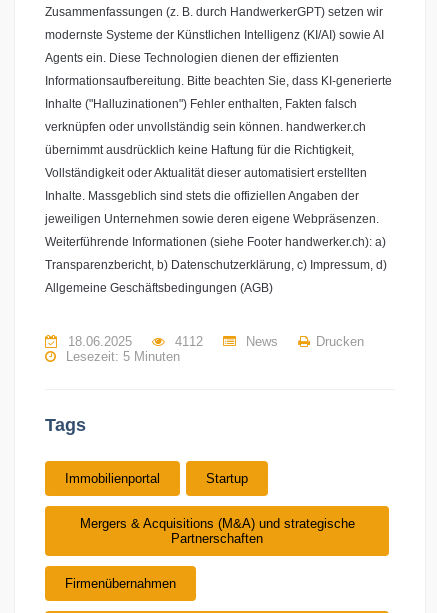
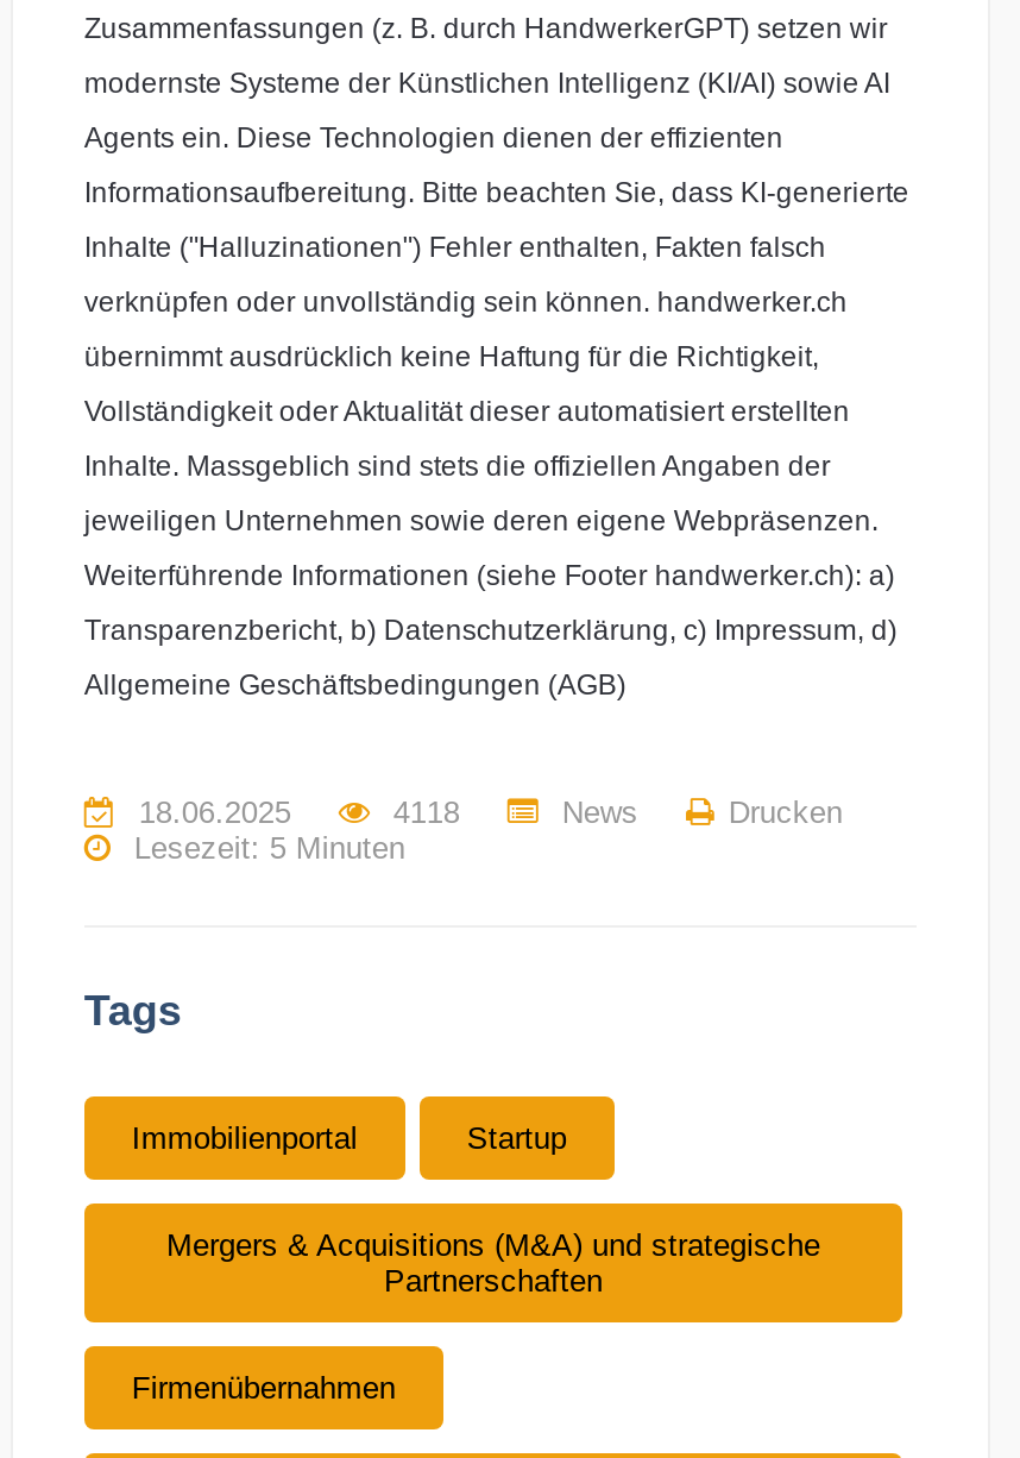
- 4112
+ 4118
